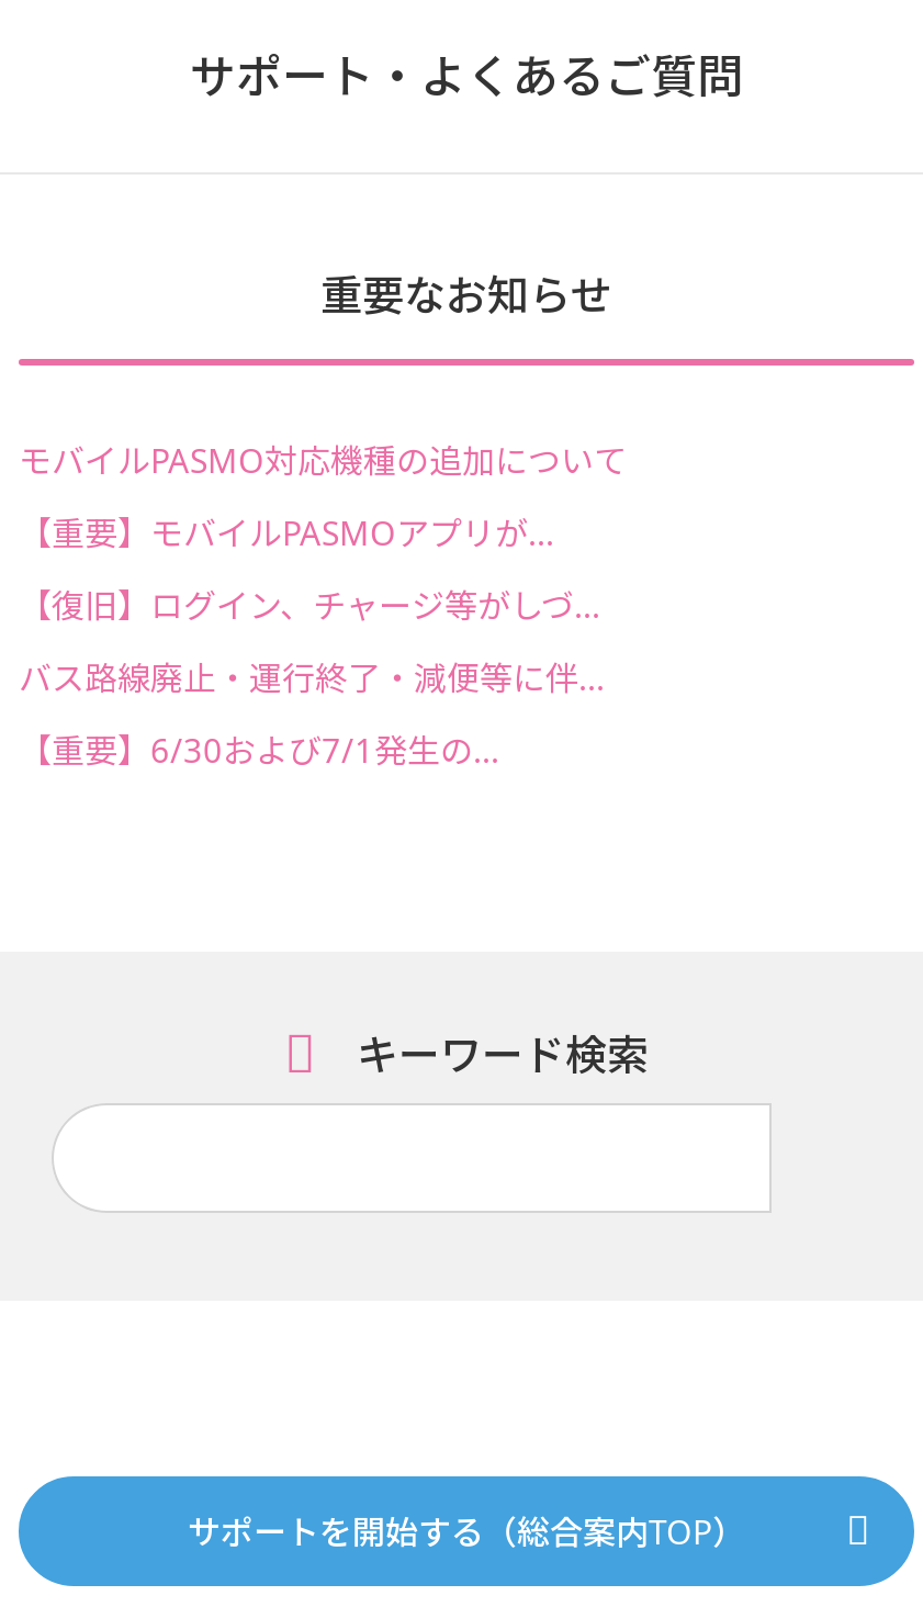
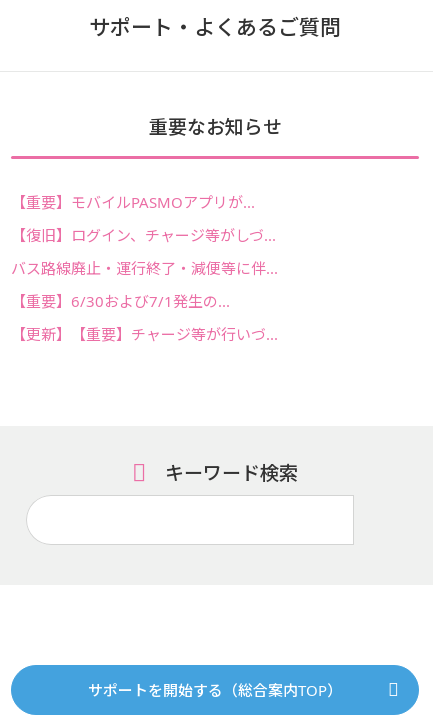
- モバイルPASMO対応機種の追加について

moved up: 【重要】モバイルPASMOアプリが... | 【復旧】ログイン、チャージ等がしづ... | バス路線廃止・運行終了・減便等に伴... | 【重要】6/30および7/1発生の...

+ 【更新】【重要】チャージ等が行いづ...
